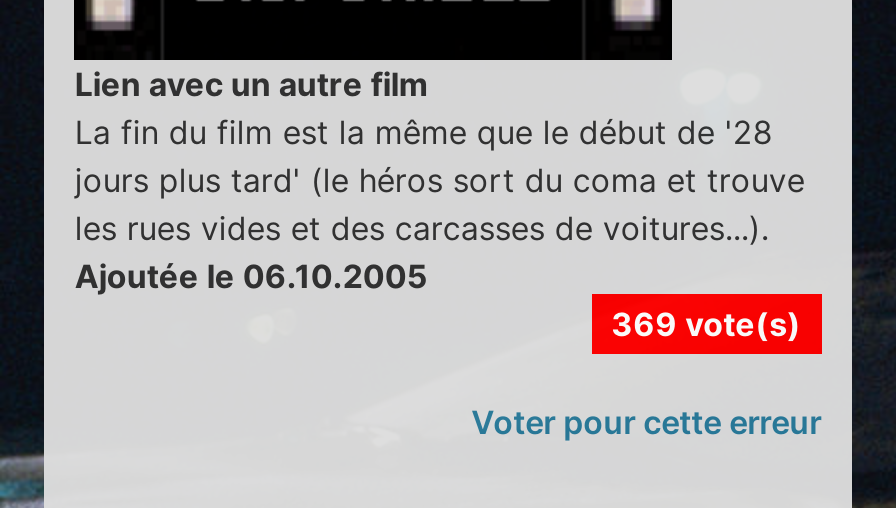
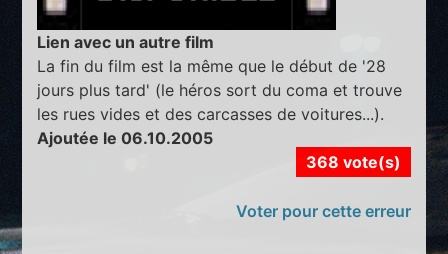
- 369 vote(s)
+ 368 vote(s)
